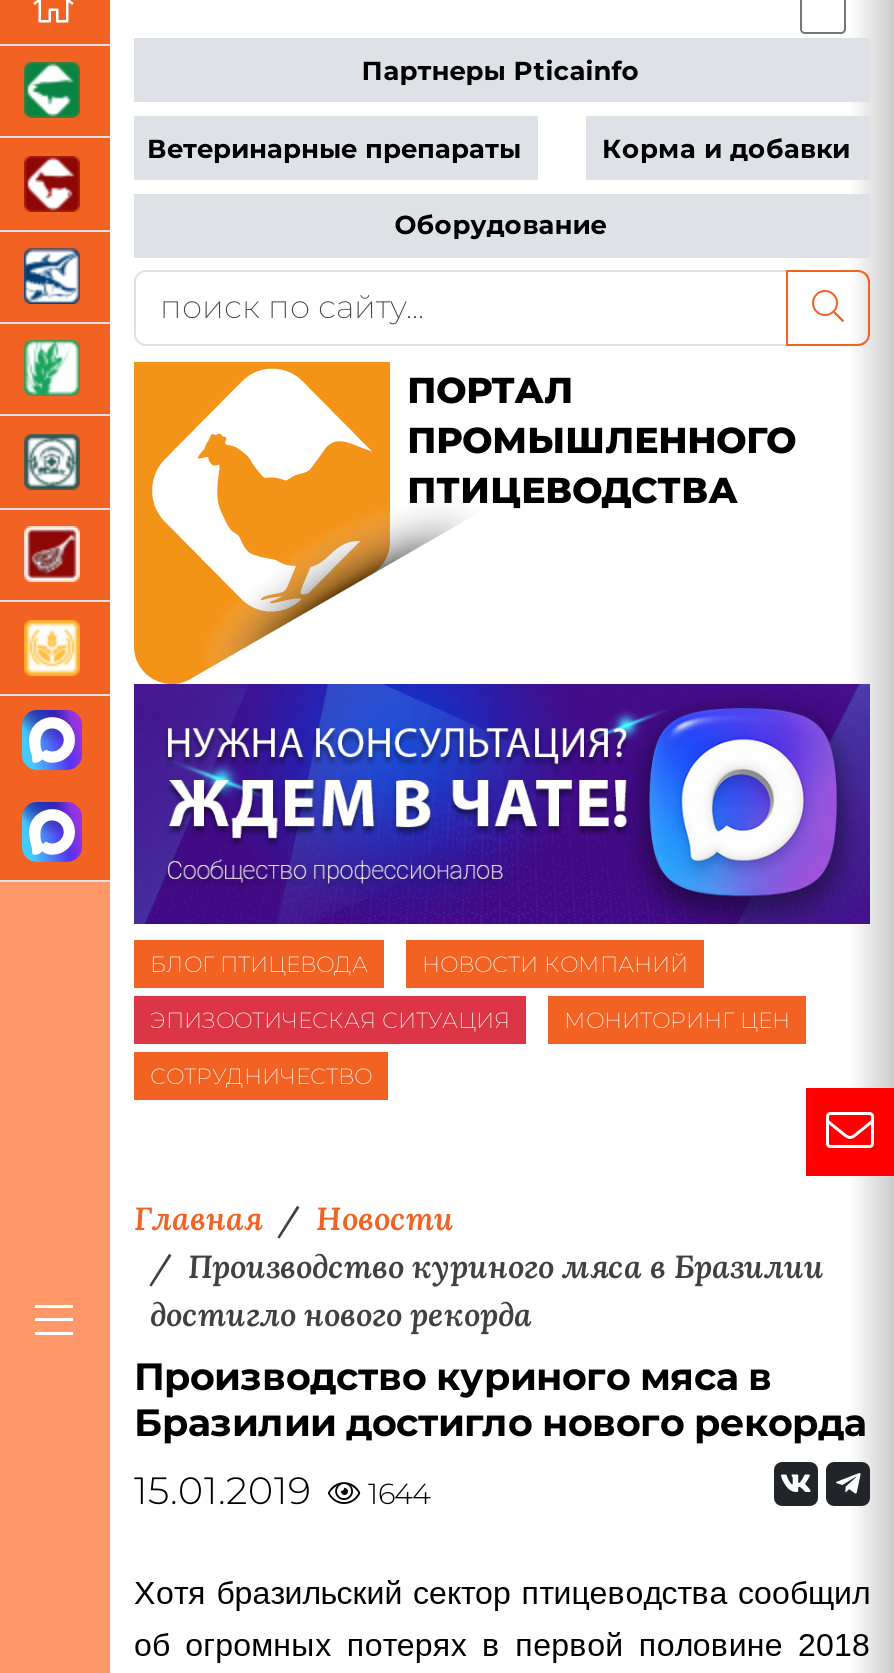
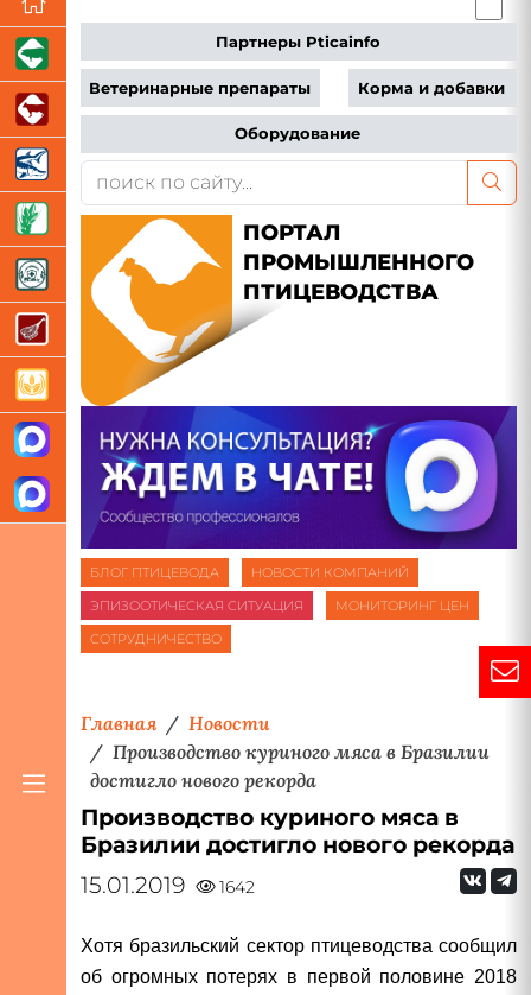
- 15.01.2019 1644
+ 15.01.2019 1642
